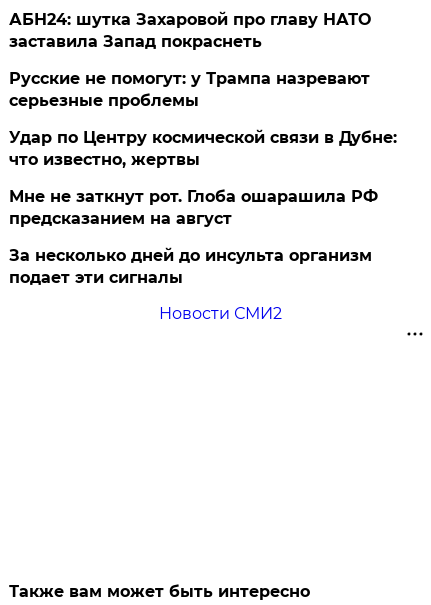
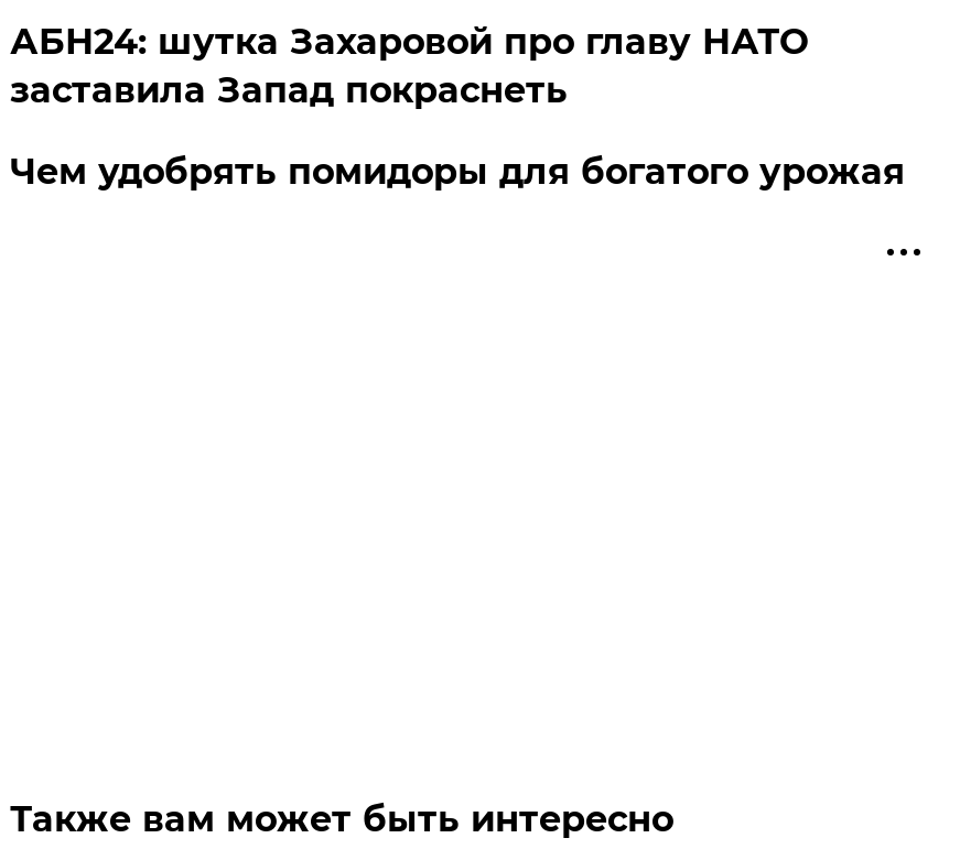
- Русские не помогут: у Трампа назревают
- серьезные проблемы
- Удар по Центру космической связи в Дубне:
- что известно, жертвы
- Мне не заткнут рот. Глоба ошарашила РФ
- предсказанием на август
- За несколько дней до инсульта организм
- подает эти сигналы
- Новости СМИ2
+ Чем удобрять помидоры для богатого урожая
